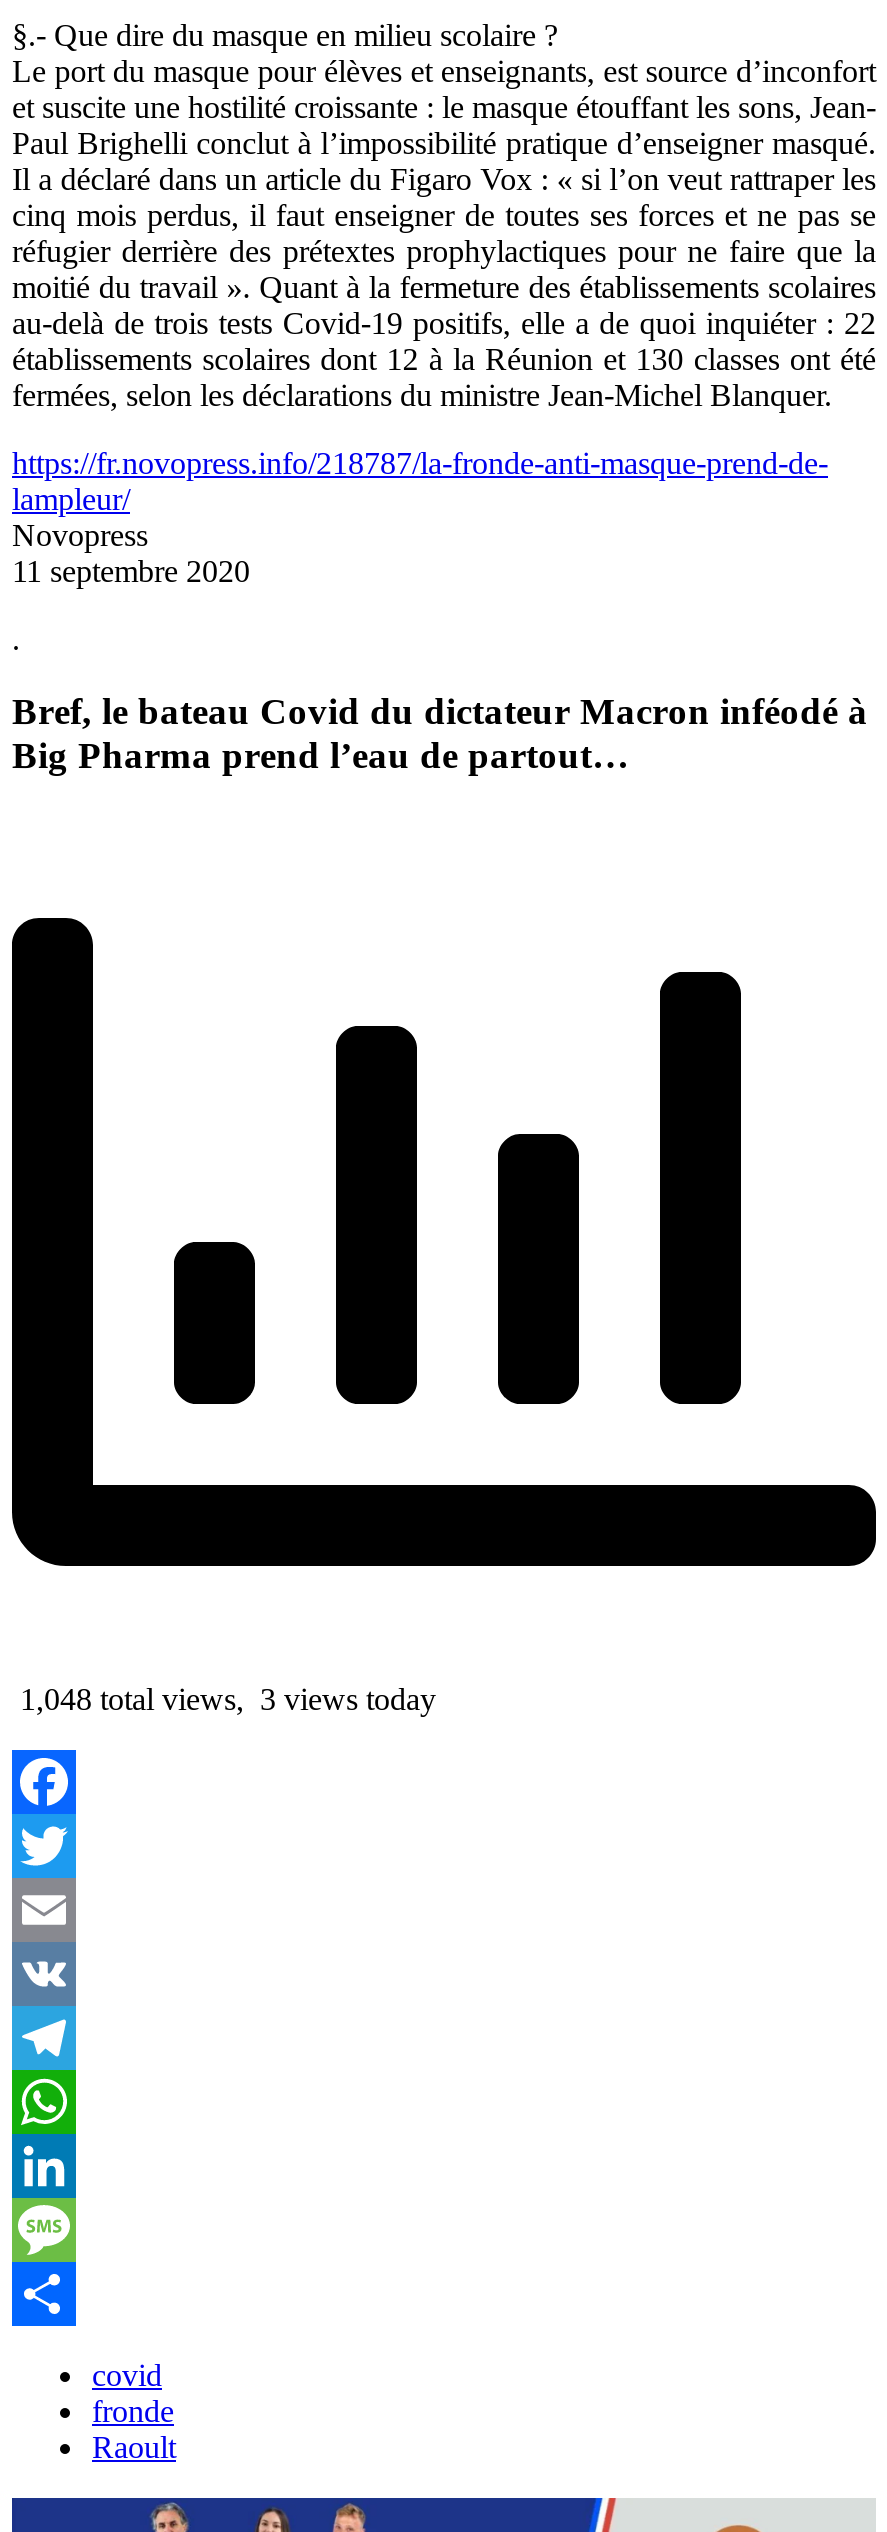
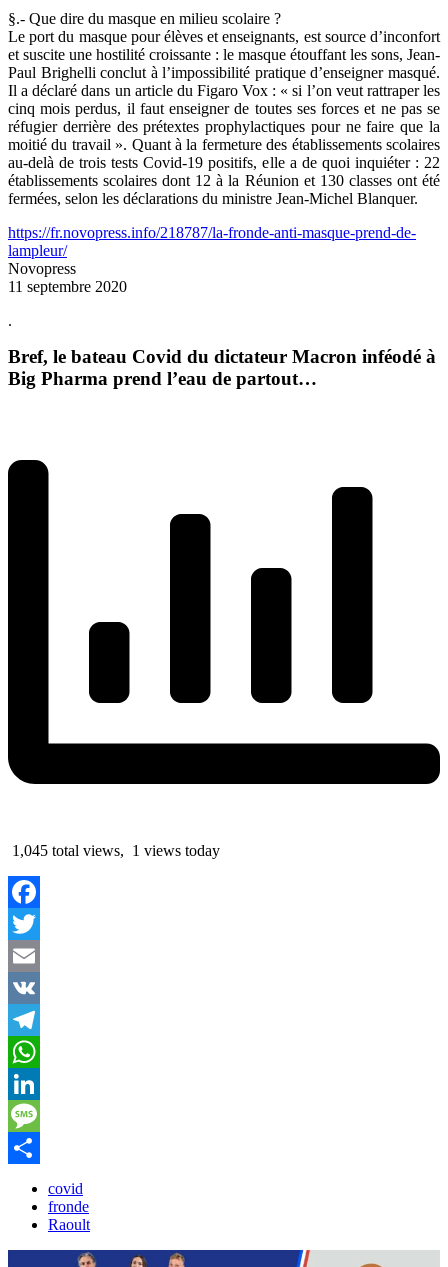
- 1,048 total views, 3 views today
+ 1,045 total views, 1 views today
